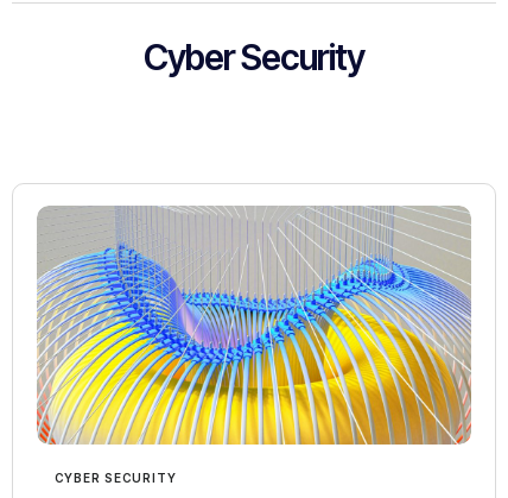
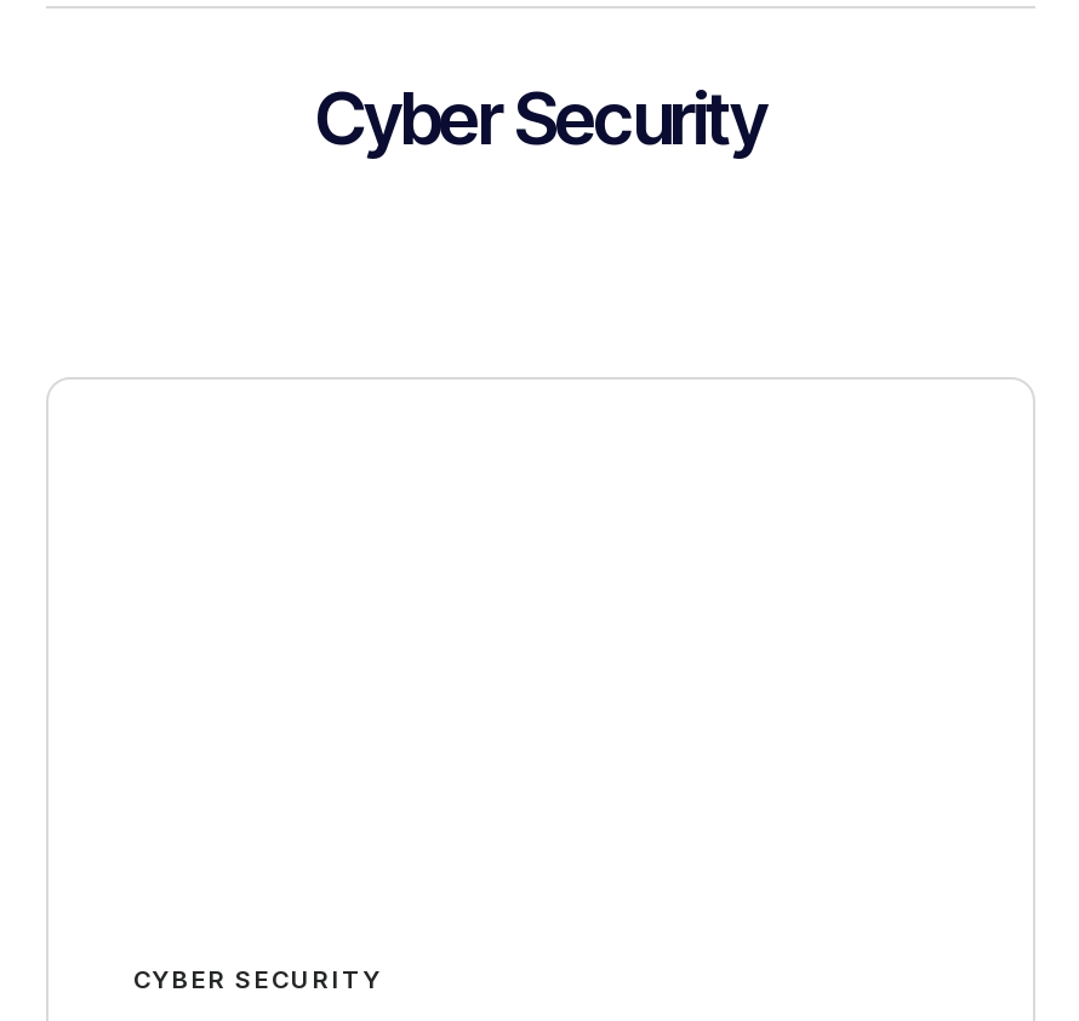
- [image]
